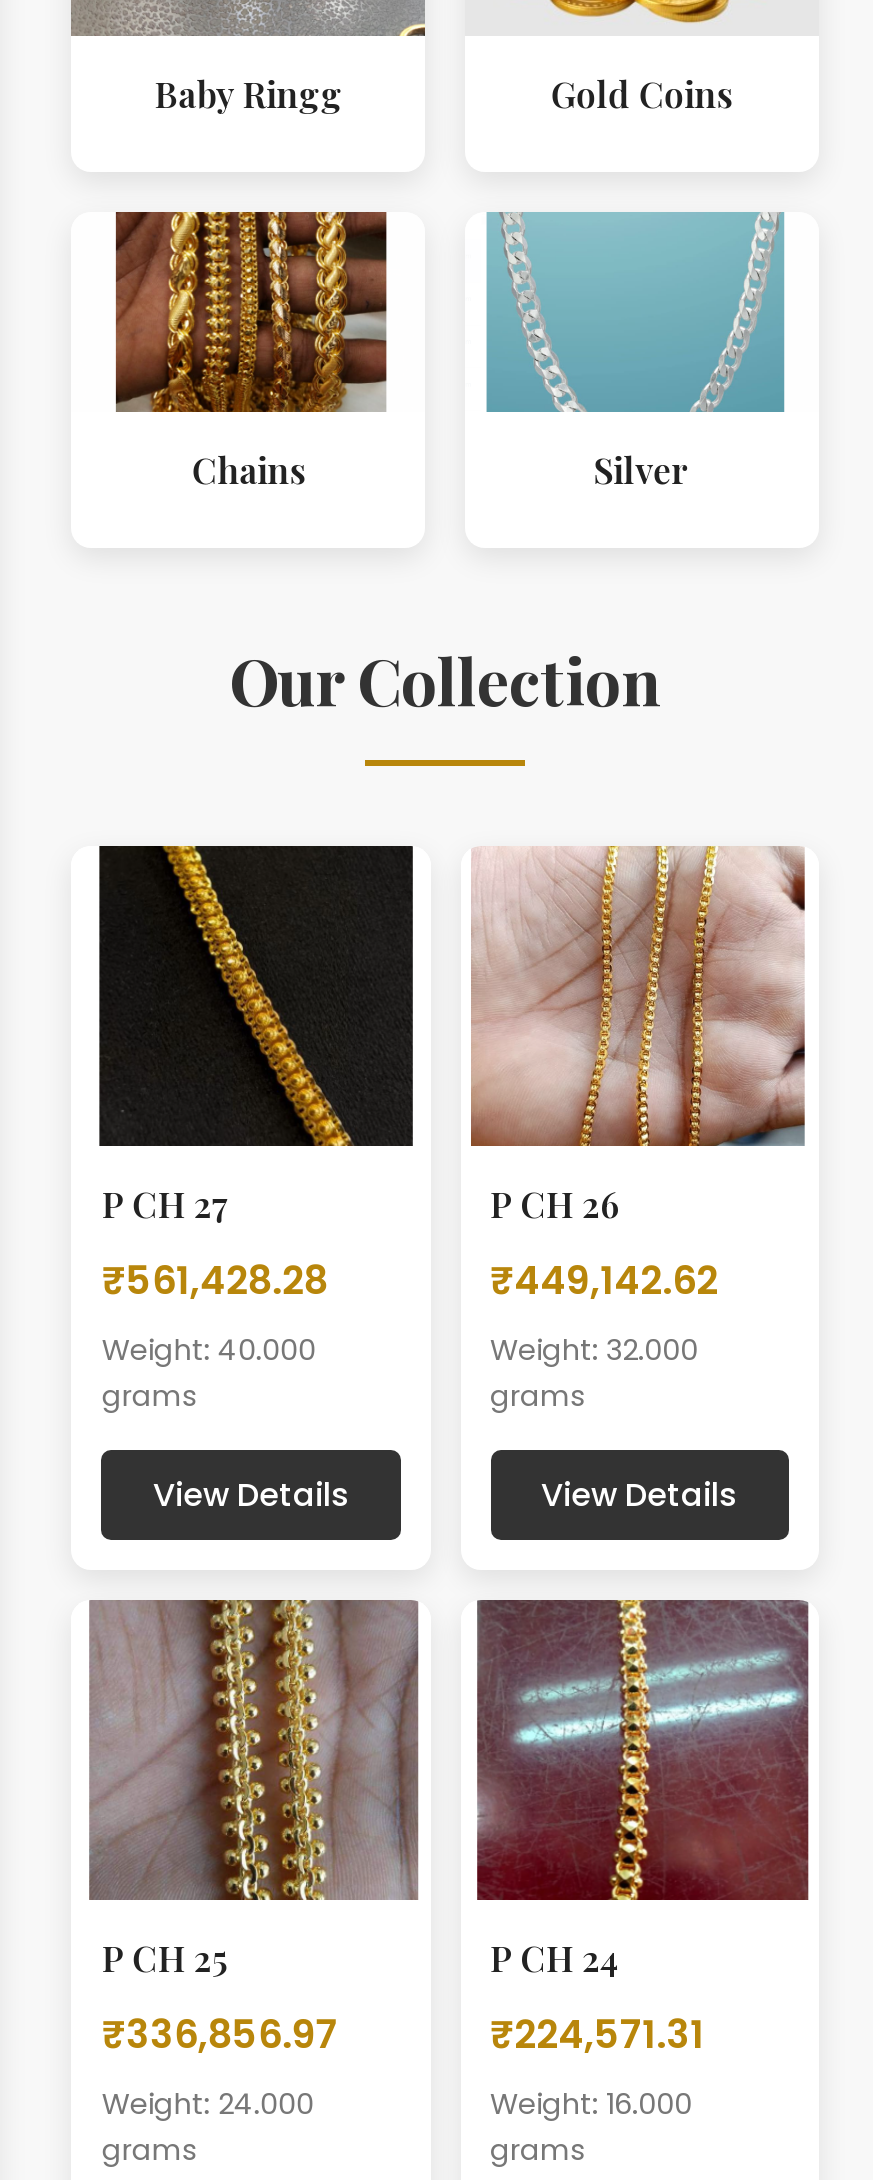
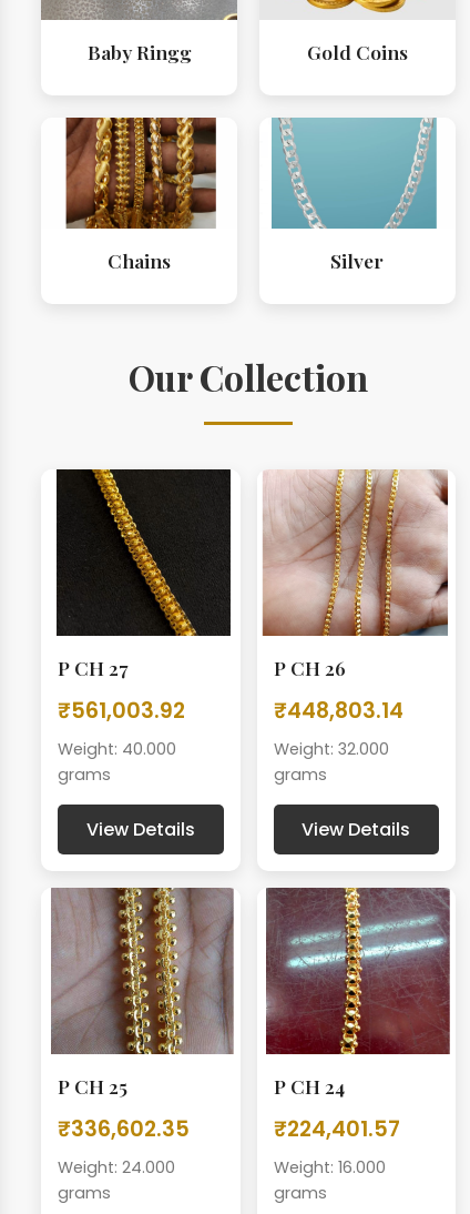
- ₹561,428.28
+ ₹561,003.92

- ₹449,142.62
+ ₹448,803.14

- ₹336,856.97
+ ₹336,602.35

- ₹224,571.31
+ ₹224,401.57
